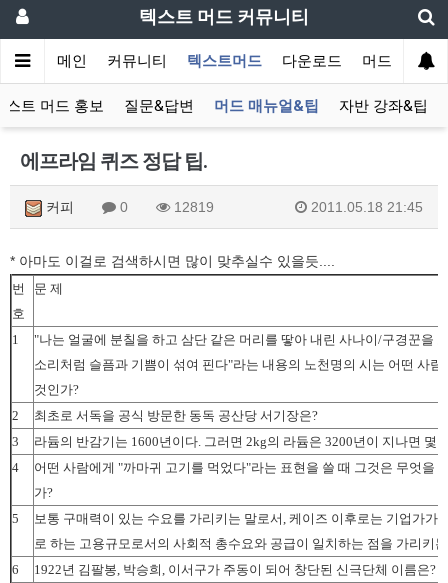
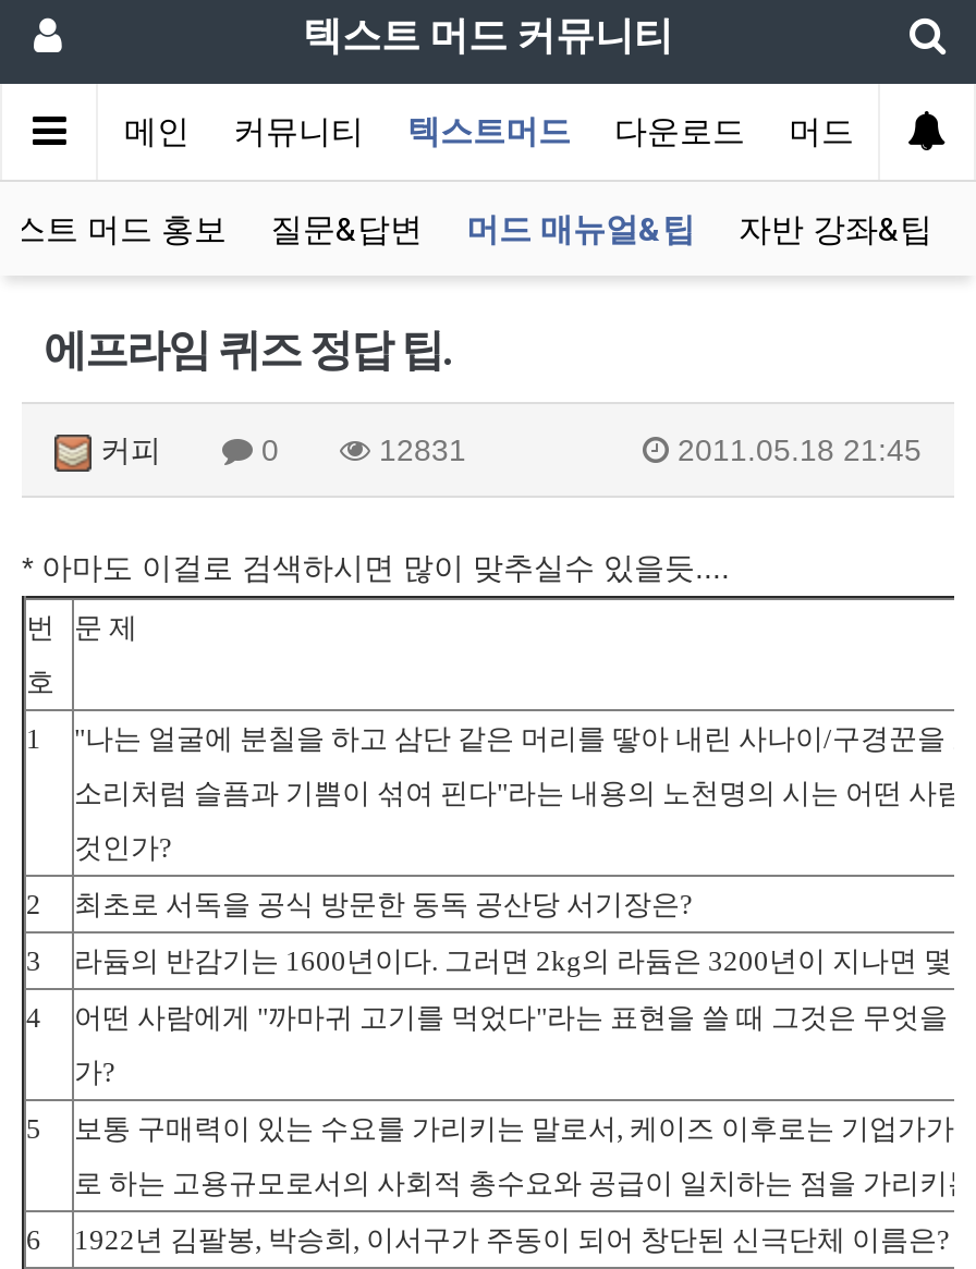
- 12819
+ 12831
